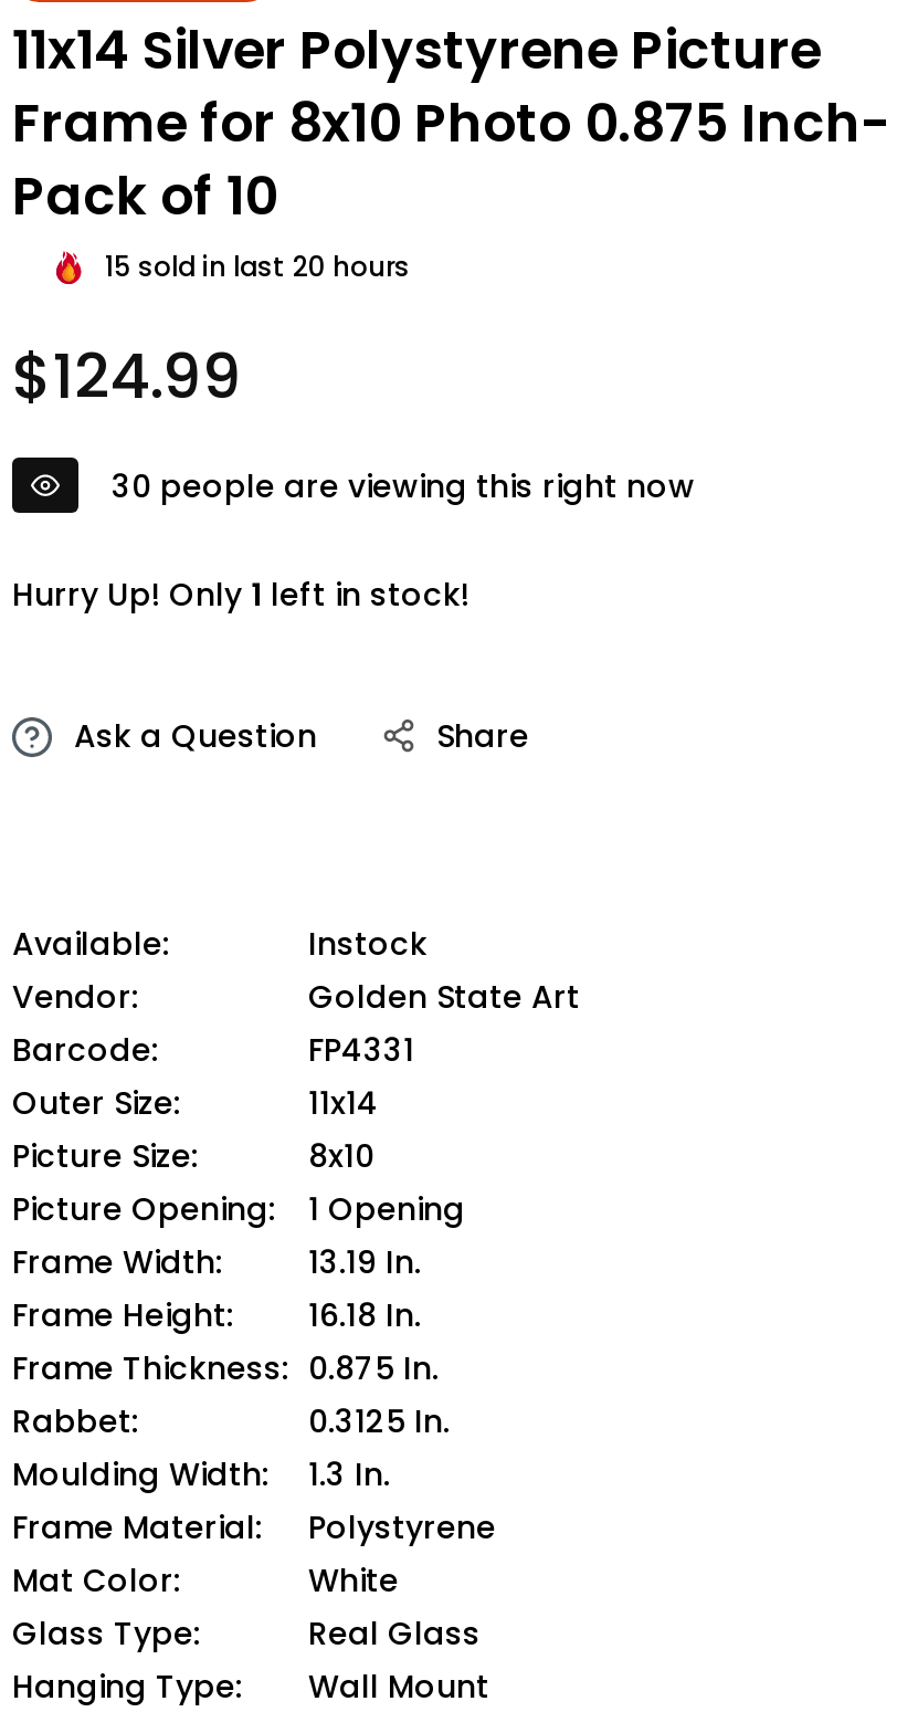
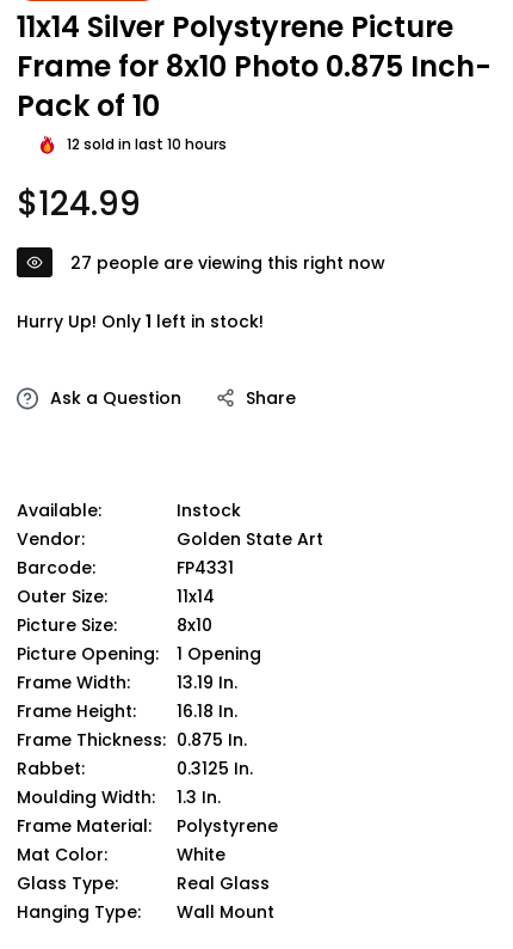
- 15 sold in last 20 hours
+ 12 sold in last 10 hours

- 30 people are viewing this right now
+ 27 people are viewing this right now
